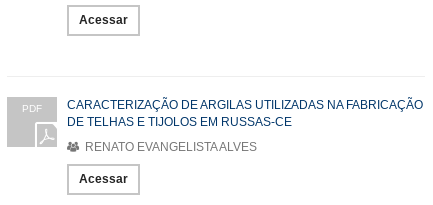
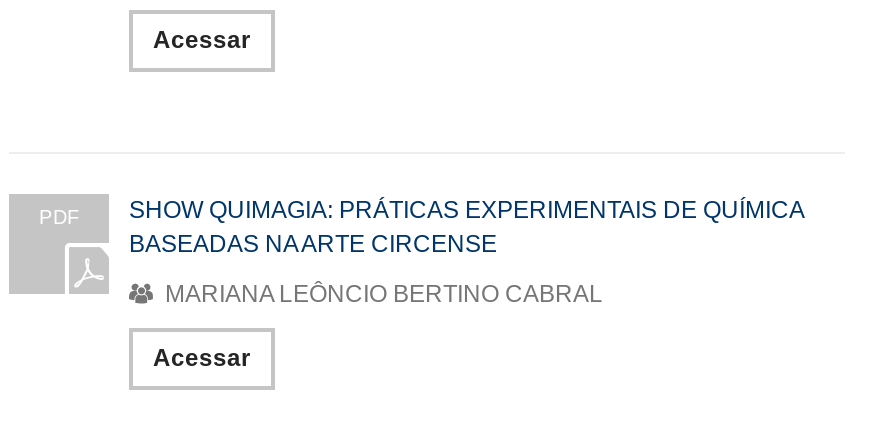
- CARACTERIZAÇÃO DE ARGILAS UTILIZADAS NA FABRICAÇÃO
- DE TELHAS E TIJOLOS EM RUSSAS-CE
+ SHOW QUIMAGIA: PRÁTICAS EXPERIMENTAIS DE QUÍMICA
+ BASEADAS NA ARTE CIRCENSE

- RENATO EVANGELISTA ALVES
+ MARIANA LEÔNCIO BERTINO CABRAL
